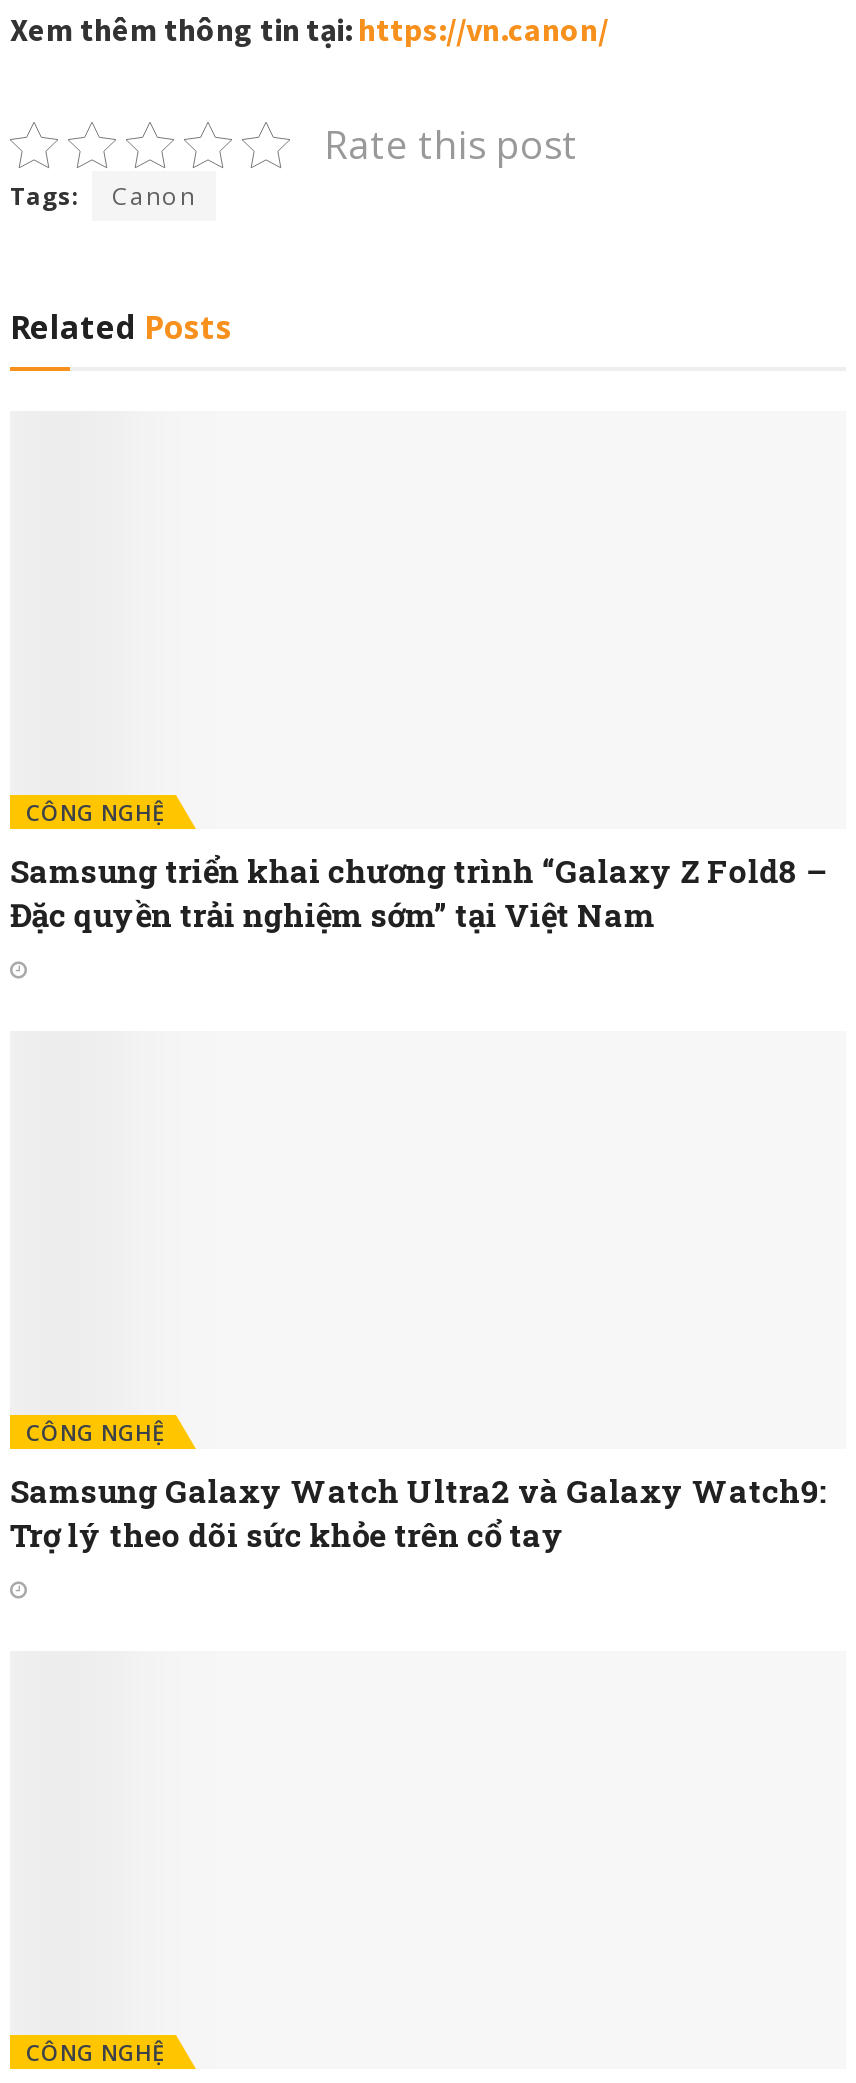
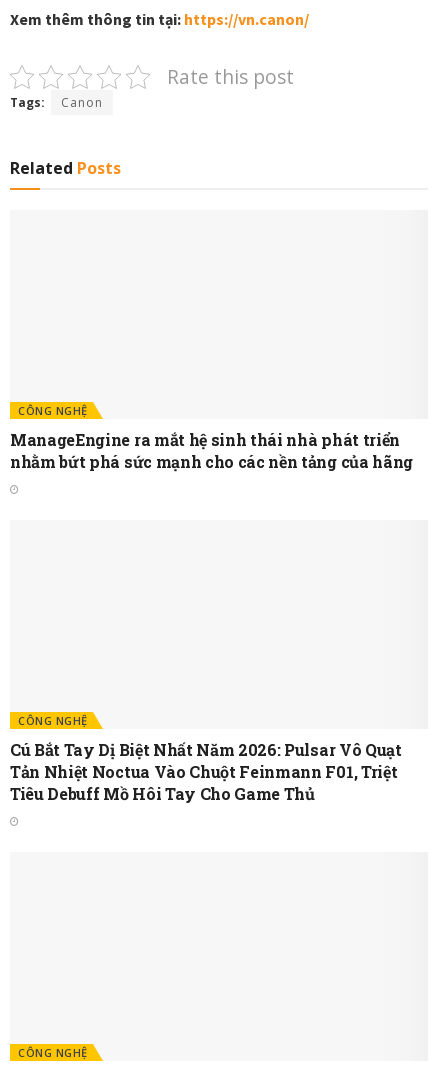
- Samsung triển khai chương trình “Galaxy Z Fold8 –
- Đặc quyền trải nghiệm sớm” tại Việt Nam
+ ManageEngine ra mắt hệ sinh thái nhà phát triển
+ nhằm bứt phá sức mạnh cho các nền tảng của hãng

- Samsung Galaxy Watch Ultra2 và Galaxy Watch9:
- Trợ lý theo dõi sức khỏe trên cổ tay
+ Cú Bắt Tay Dị Biệt Nhất Năm 2026: Pulsar Vô Quạt
+ Tản Nhiệt Noctua Vào Chuột Feinmann F01, Triệt
+ Tiêu Debuff Mồ Hôi Tay Cho Game Thủ
